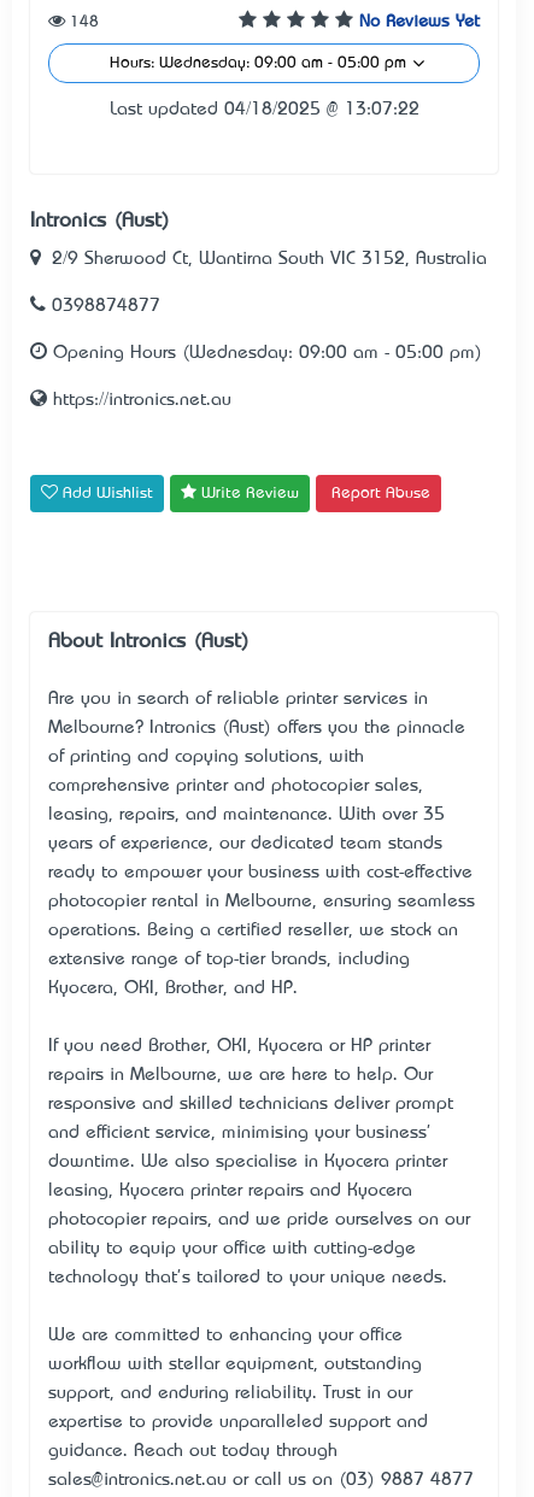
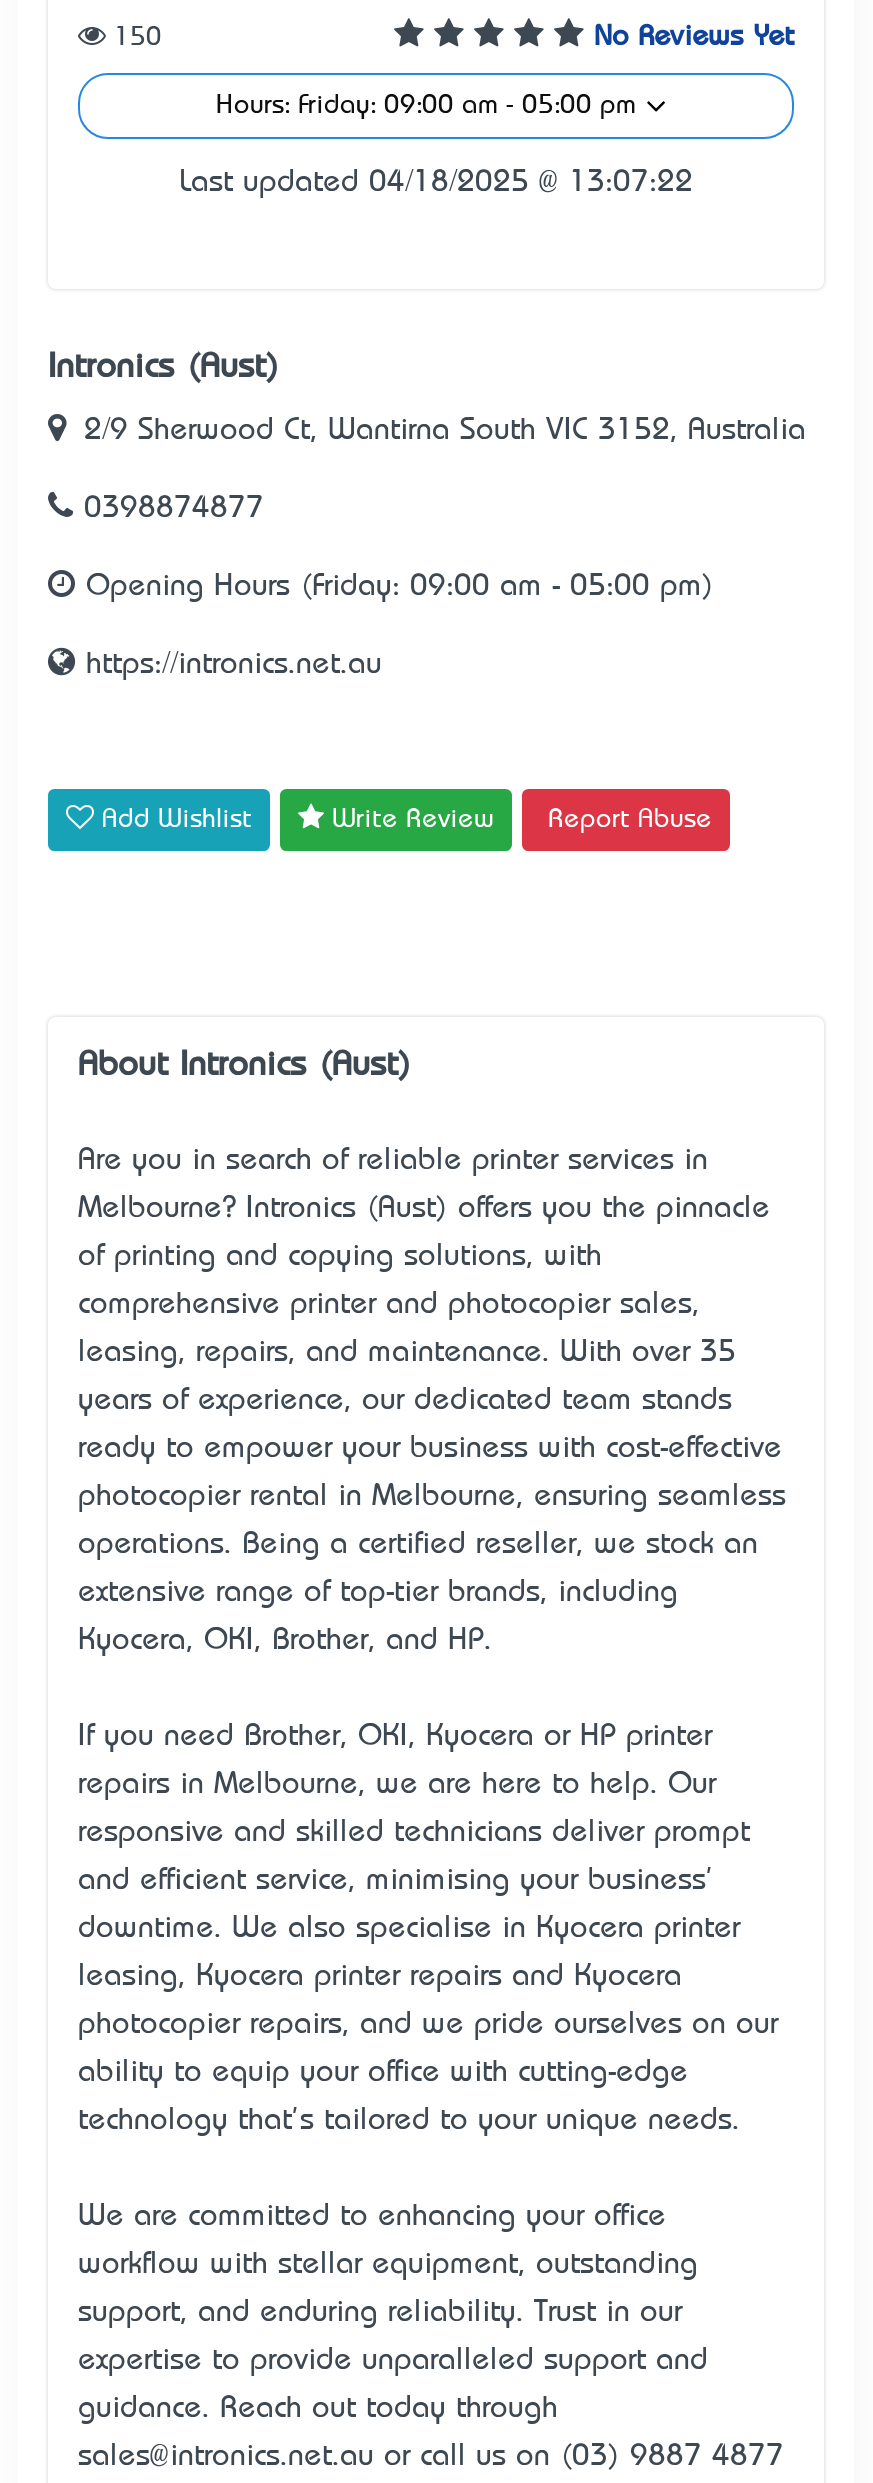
- 148
+ 150

- Hours: Wednesday: 09:00 am - 05:00 pm
+ Hours: Friday: 09:00 am - 05:00 pm

- Opening Hours (Wednesday: 09:00 am - 05:00 pm)
+ Opening Hours (Friday: 09:00 am - 05:00 pm)
